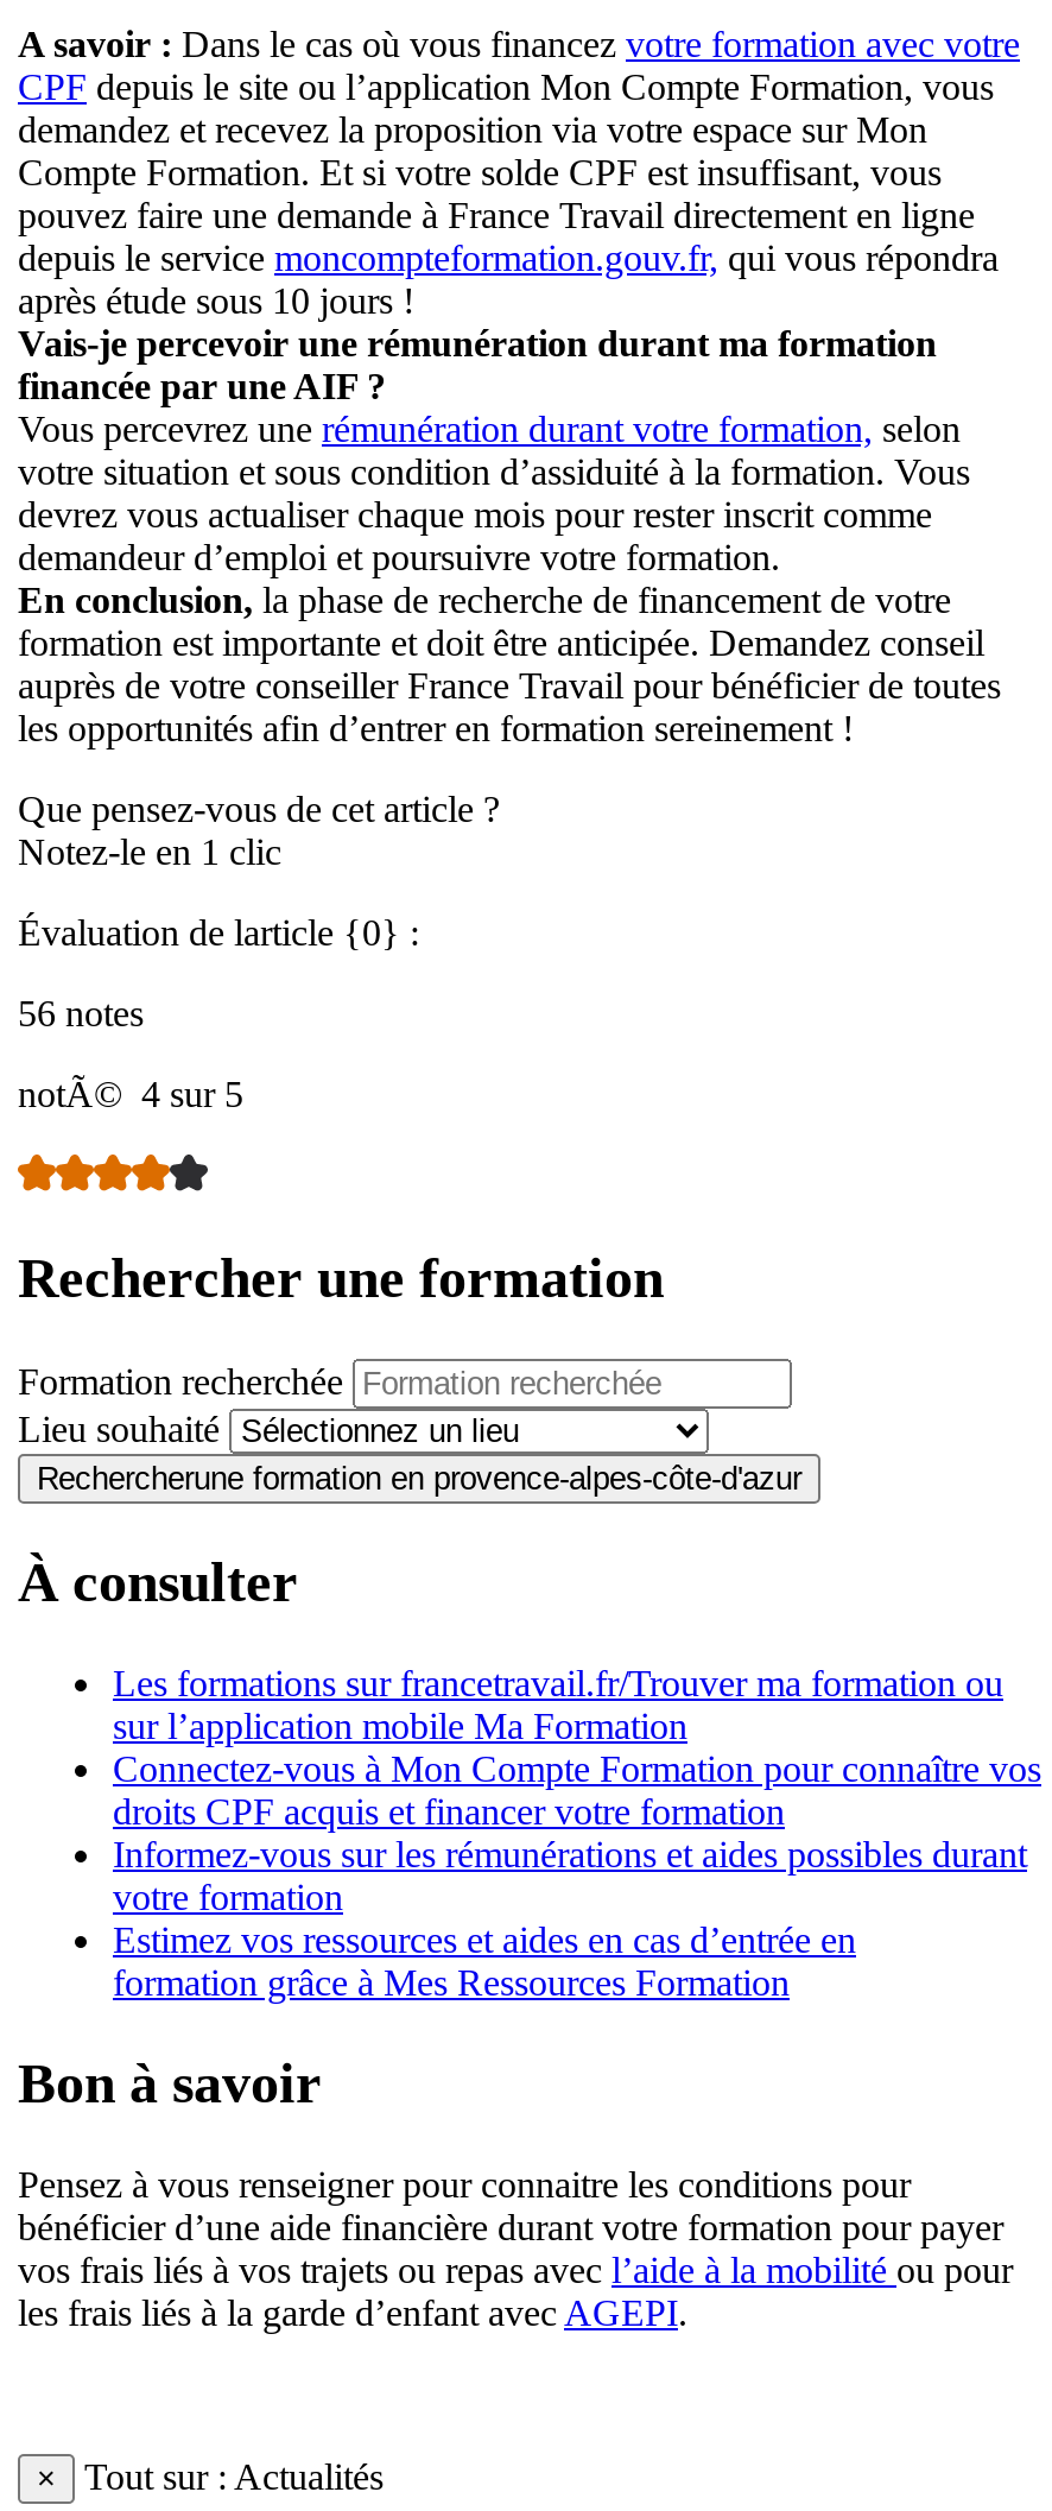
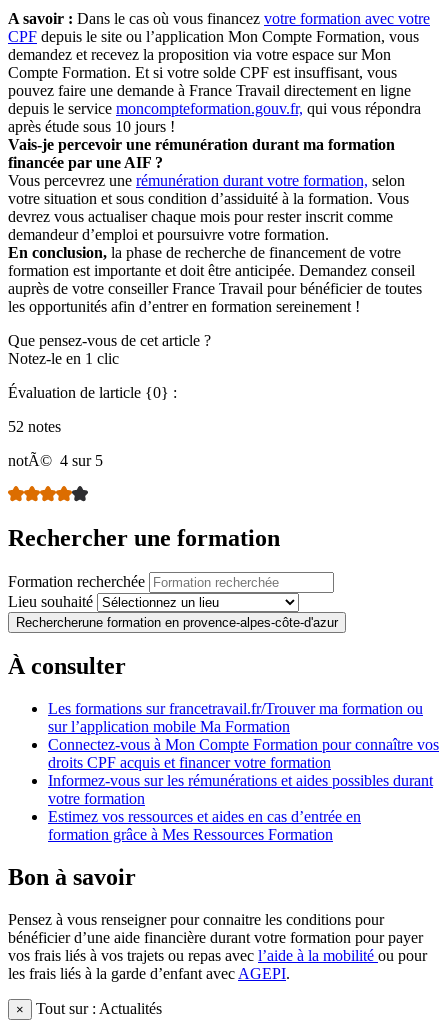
- 56 notes
+ 52 notes
